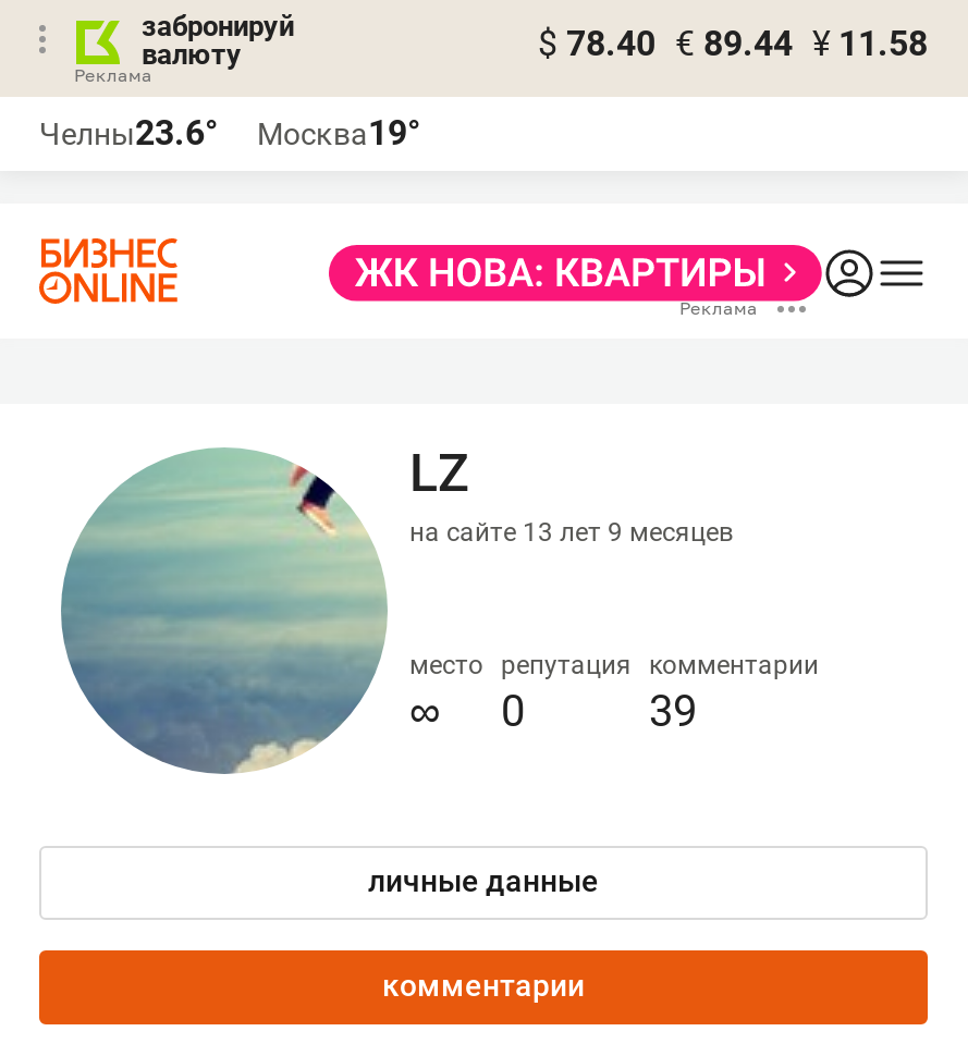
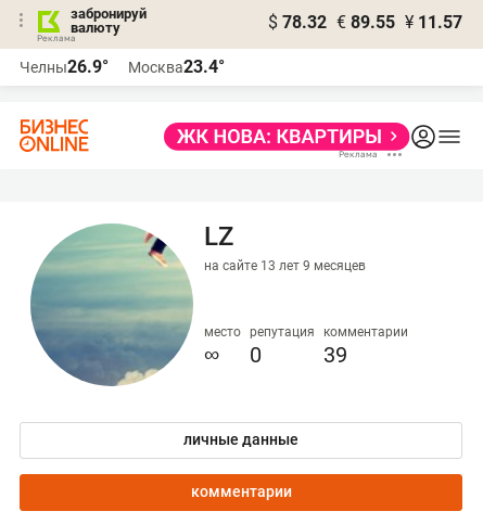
- $ 78.40 € 89.44 ¥ 11.58
+ $ 78.32 € 89.55 ¥ 11.57

- Челны23.6°
+ Челны26.9°

- Москва19°
+ Москва23.4°
